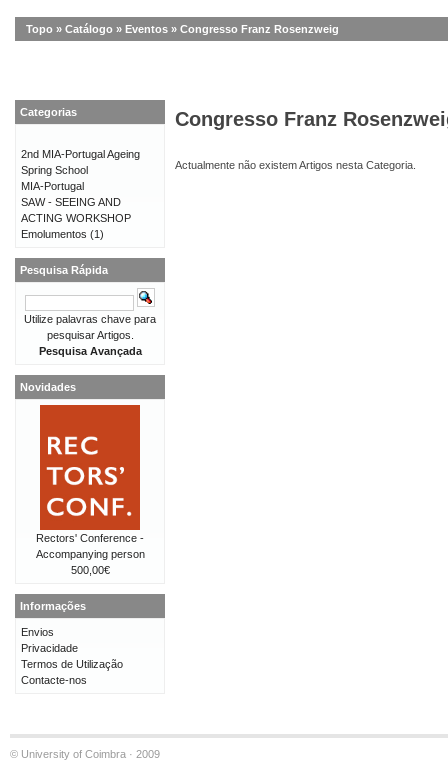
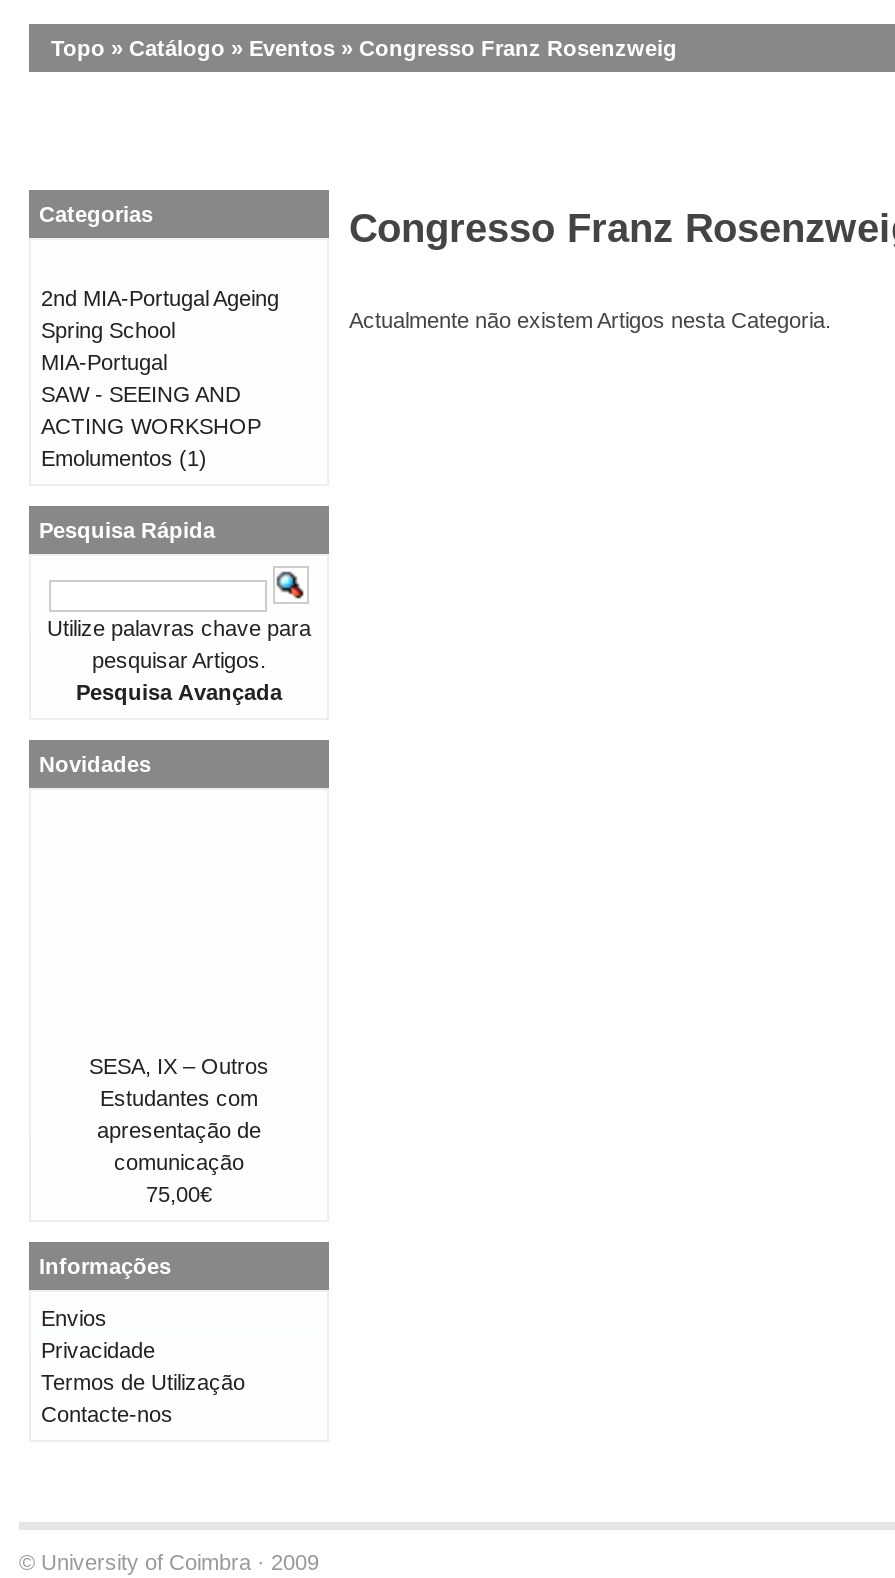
- [image]

- Rectors' Conference -
- Accompanying person
- 500,00€
+ SESA, IX – Outros
+ Estudantes com
+ apresentação de
+ comunicação
+ 75,00€
